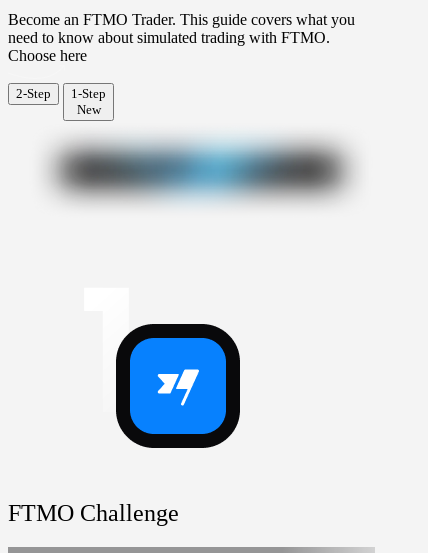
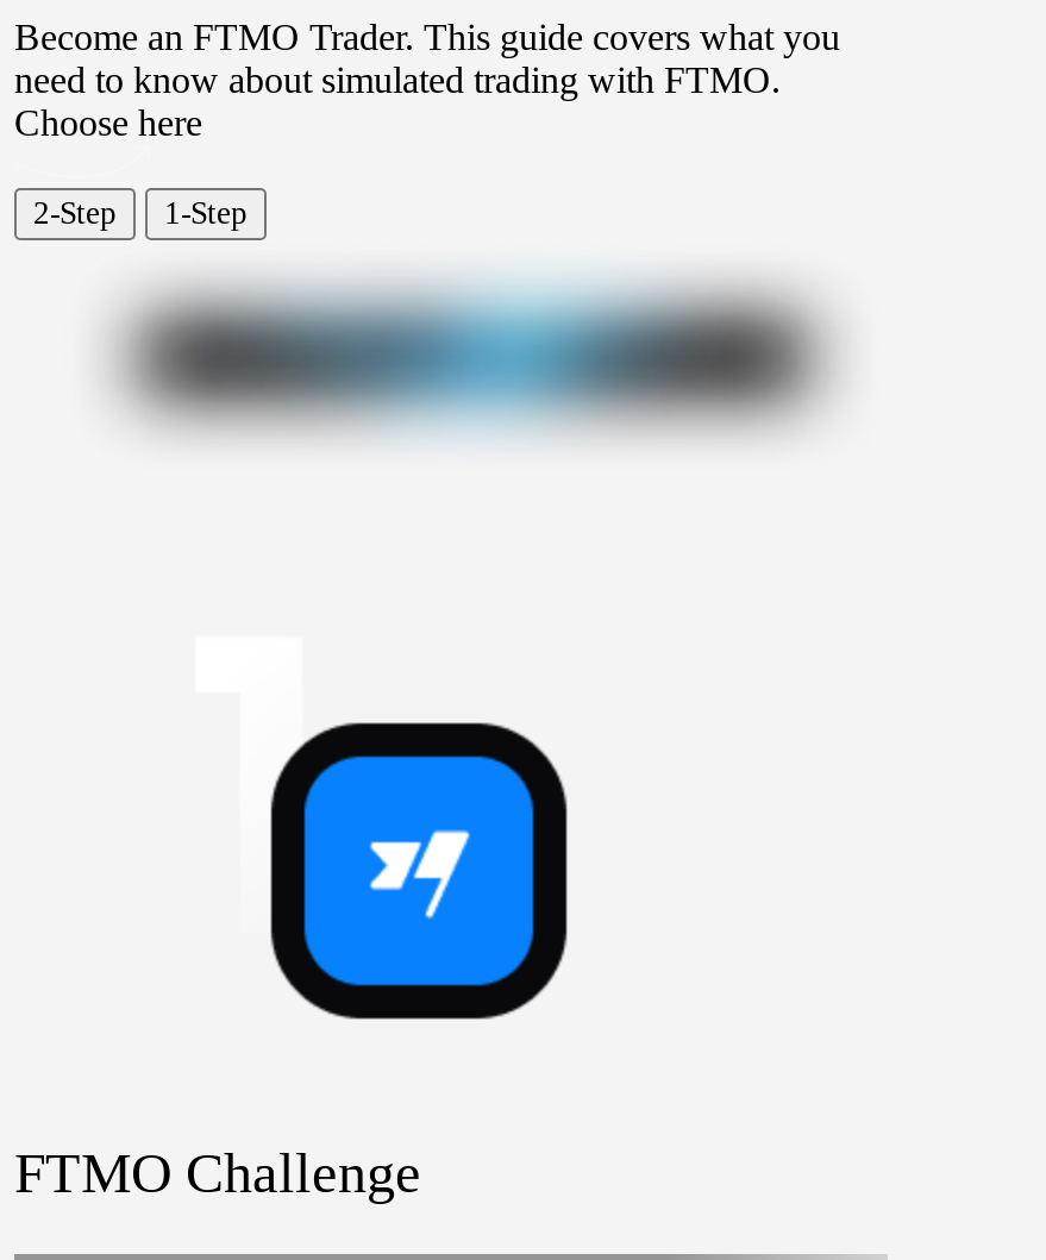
- New
